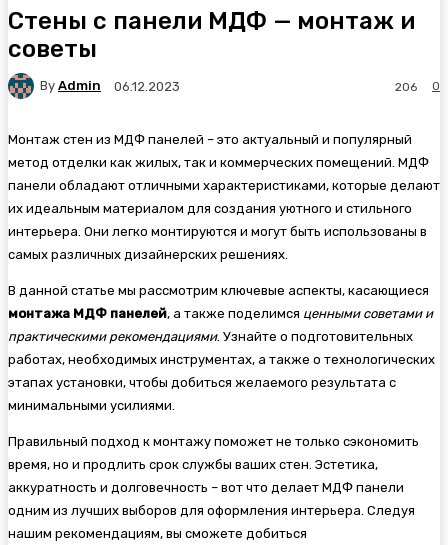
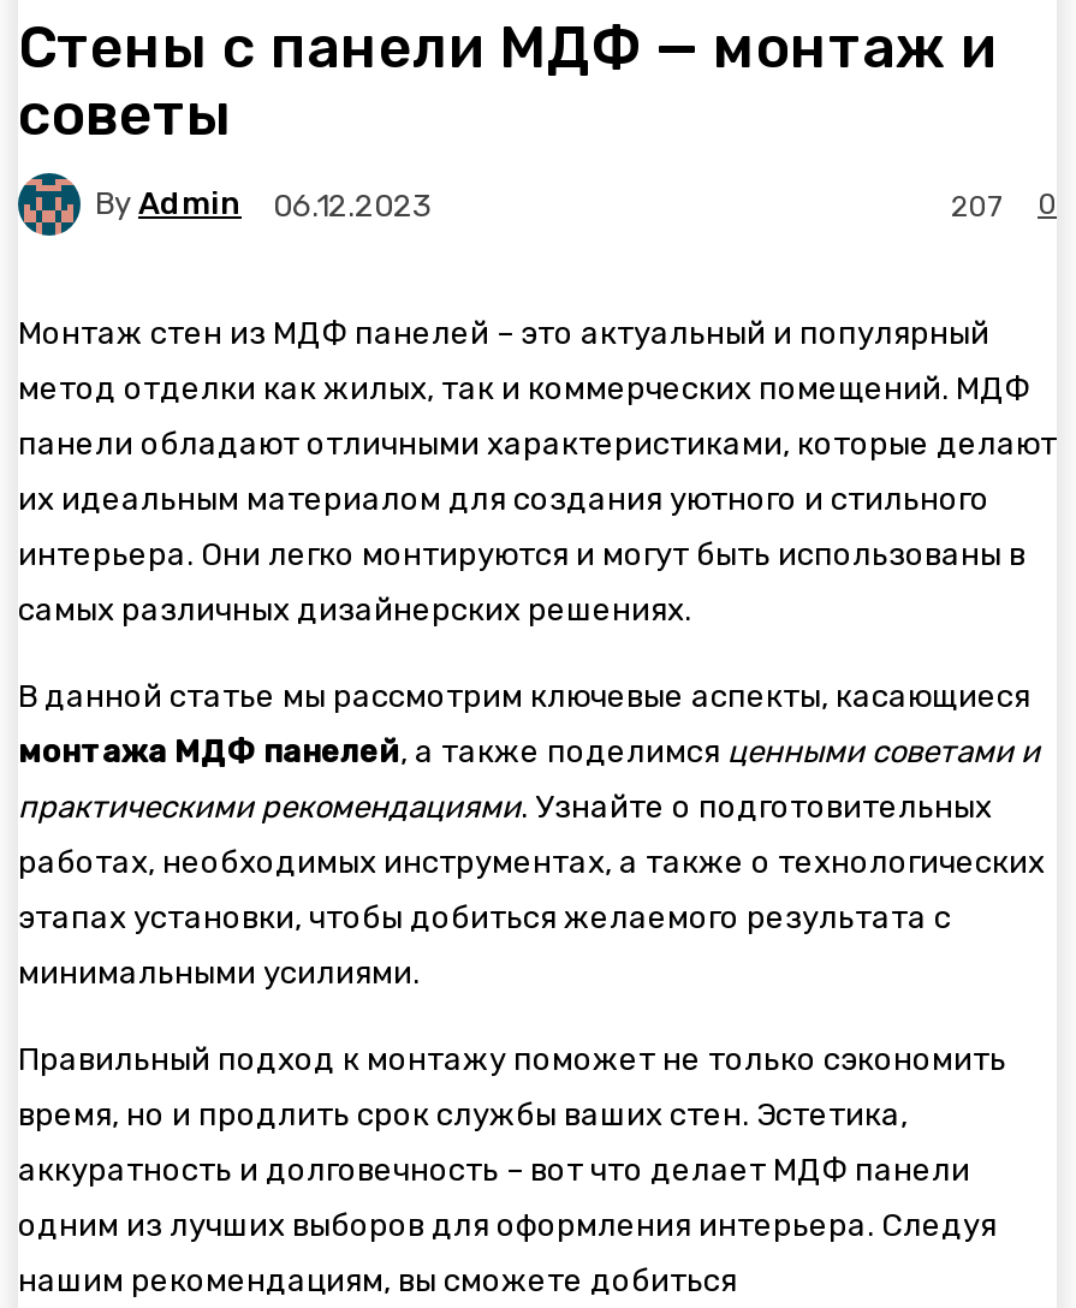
- 206 0
+ 207 0
